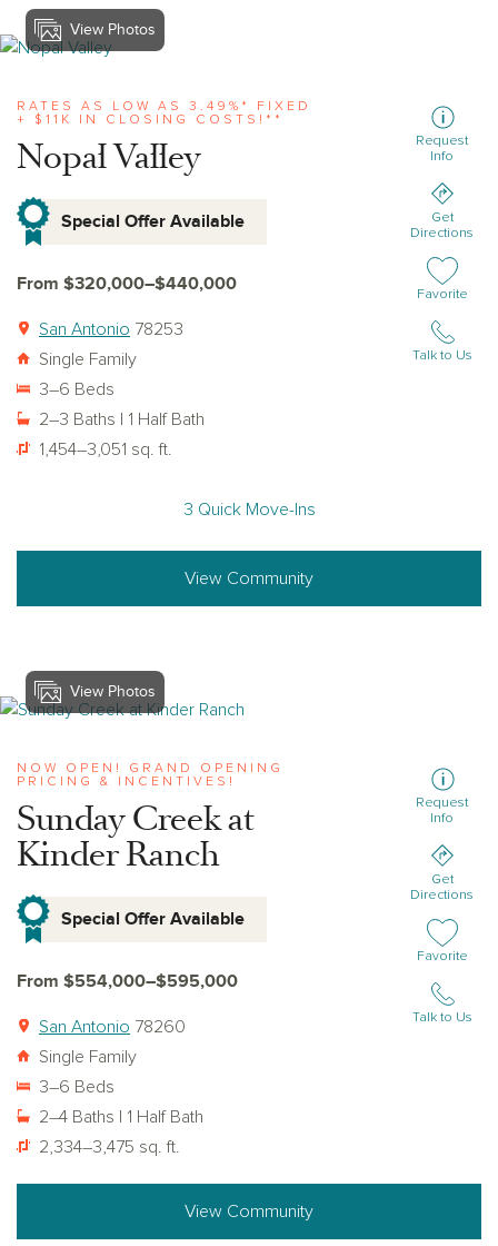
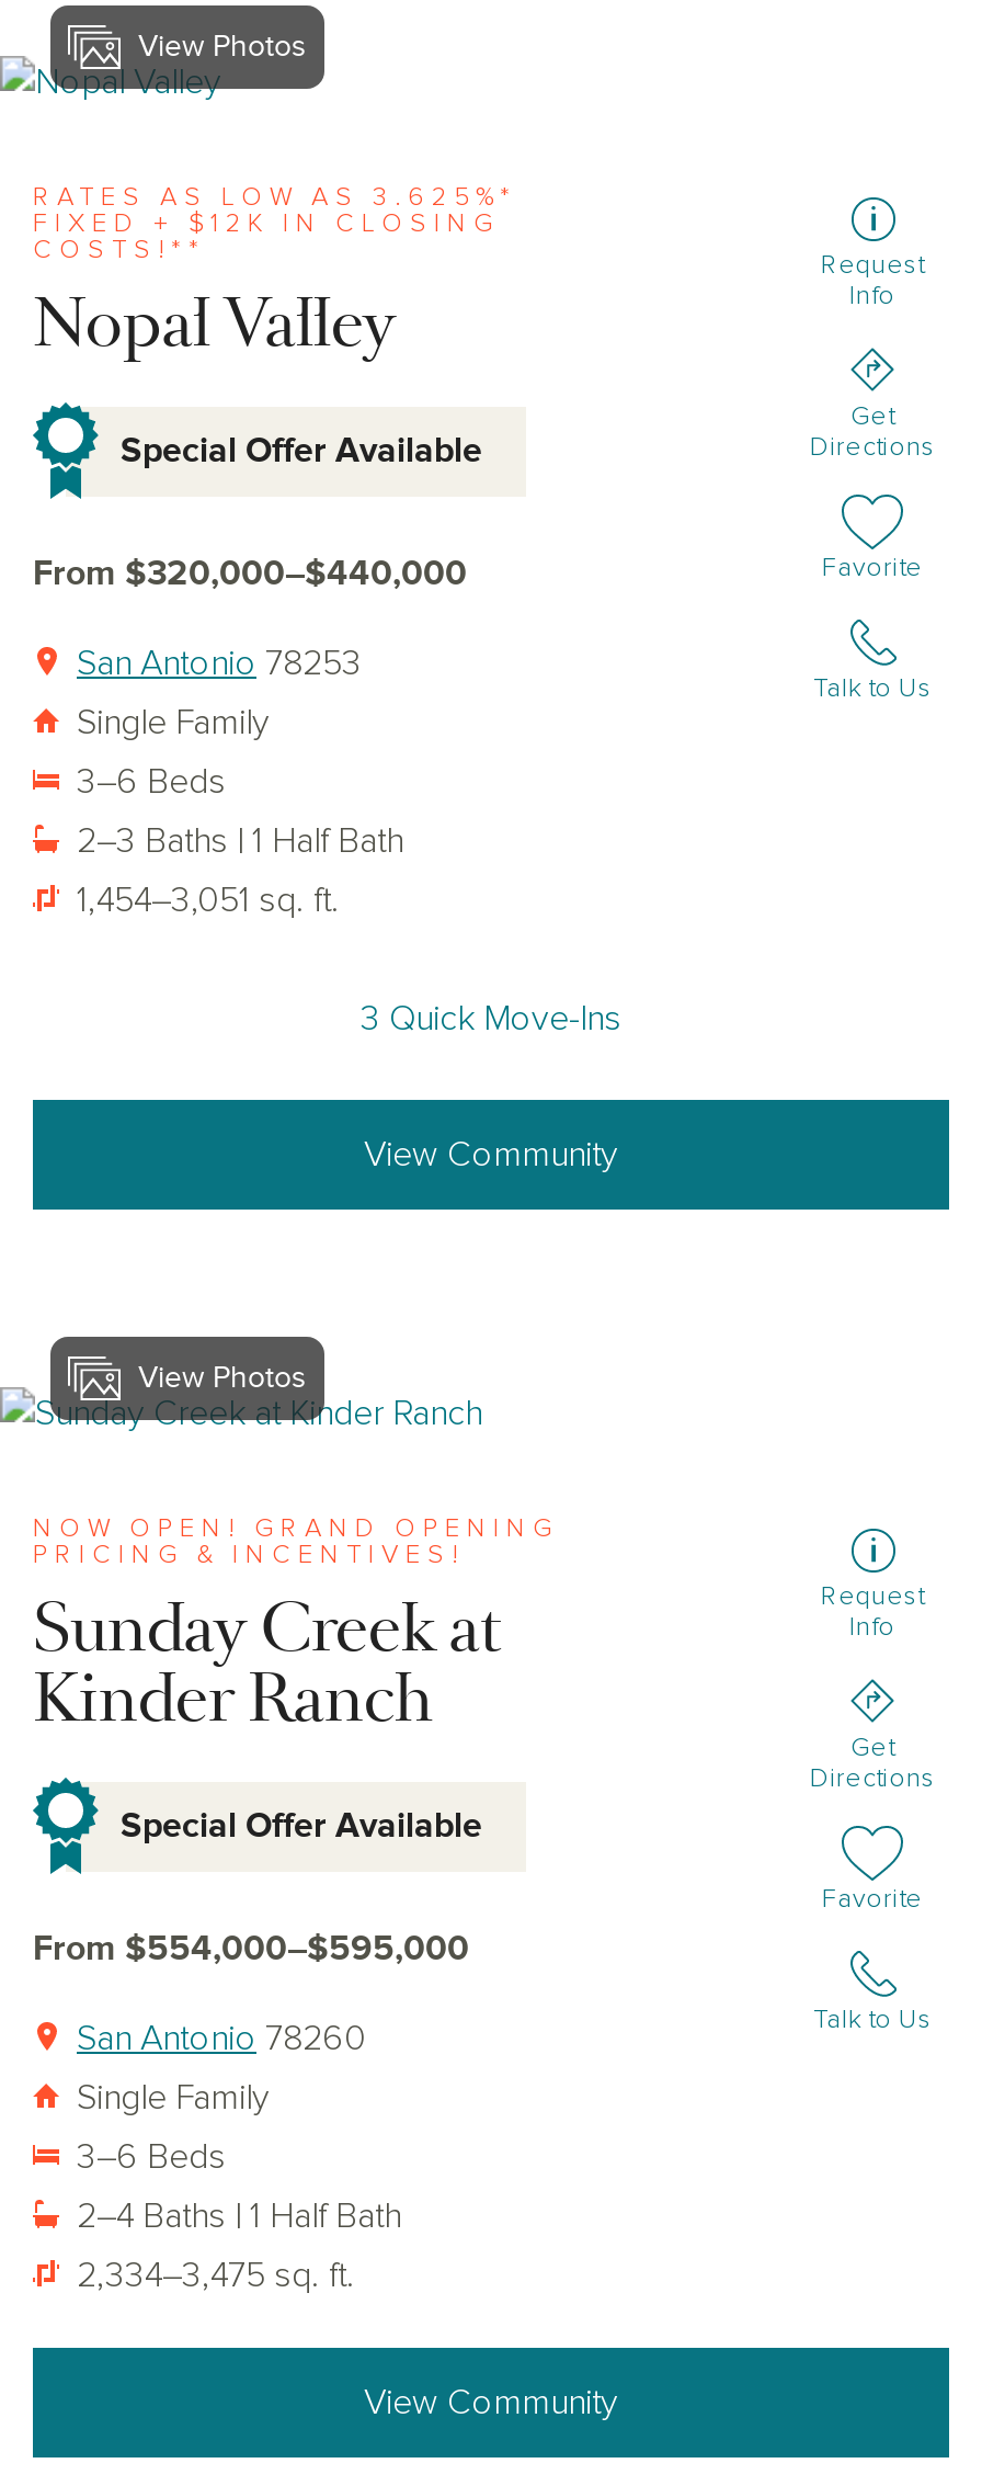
- RATES AS LOW AS 3.49%* FIXED
- + $11K IN CLOSING COSTS!**
+ RATES AS LOW AS 3.625%*
+ FIXED + $12K IN CLOSING
+ COSTS!**
